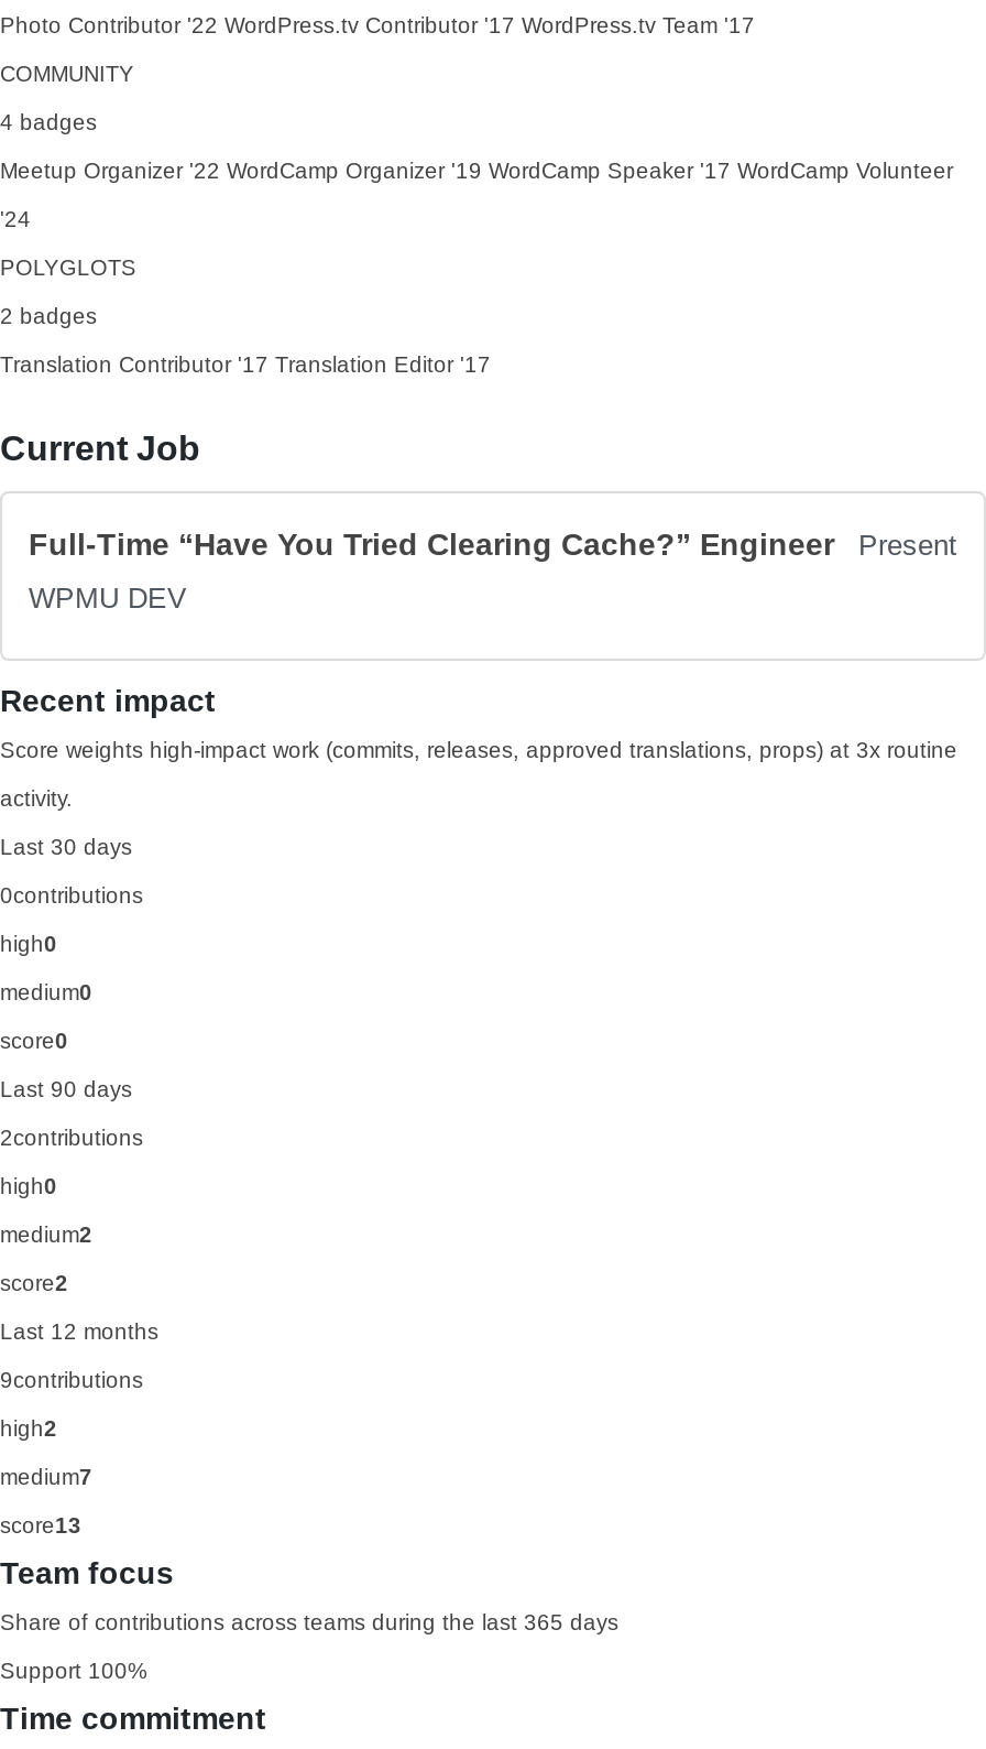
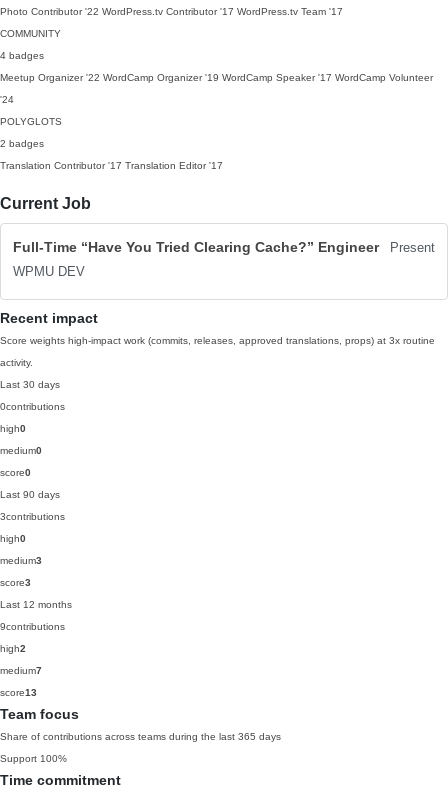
- 2contributions
+ 3contributions

- medium2
+ medium3

- score2
+ score3
